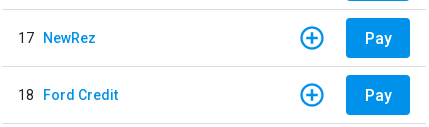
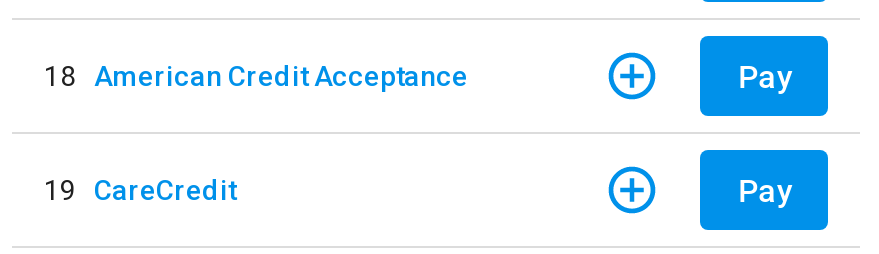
- 17 NewRez
+ 18 American Credit Acceptance

- 18 Ford Credit
+ 19 CareCredit
